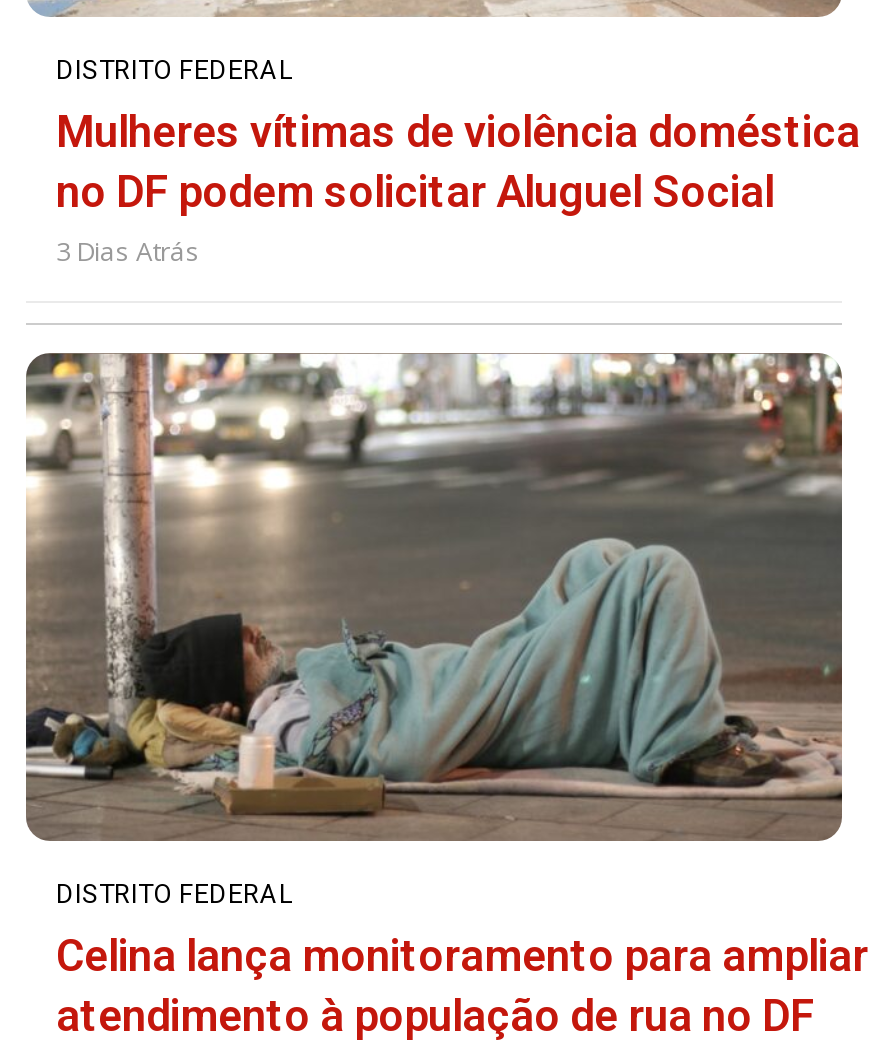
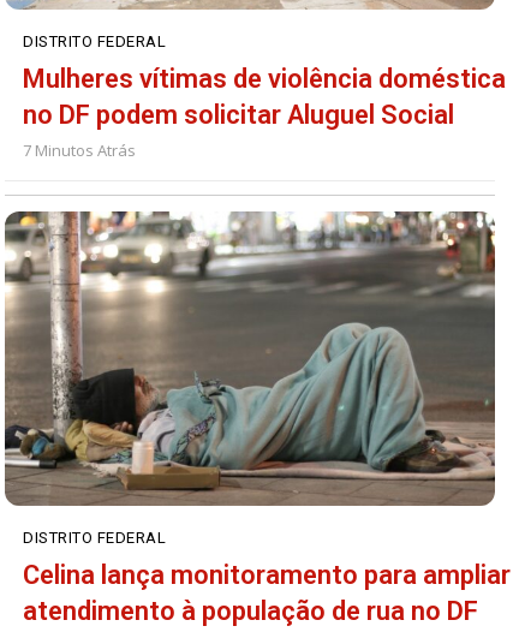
- 3 Dias Atrás
+ 7 Minutos Atrás
